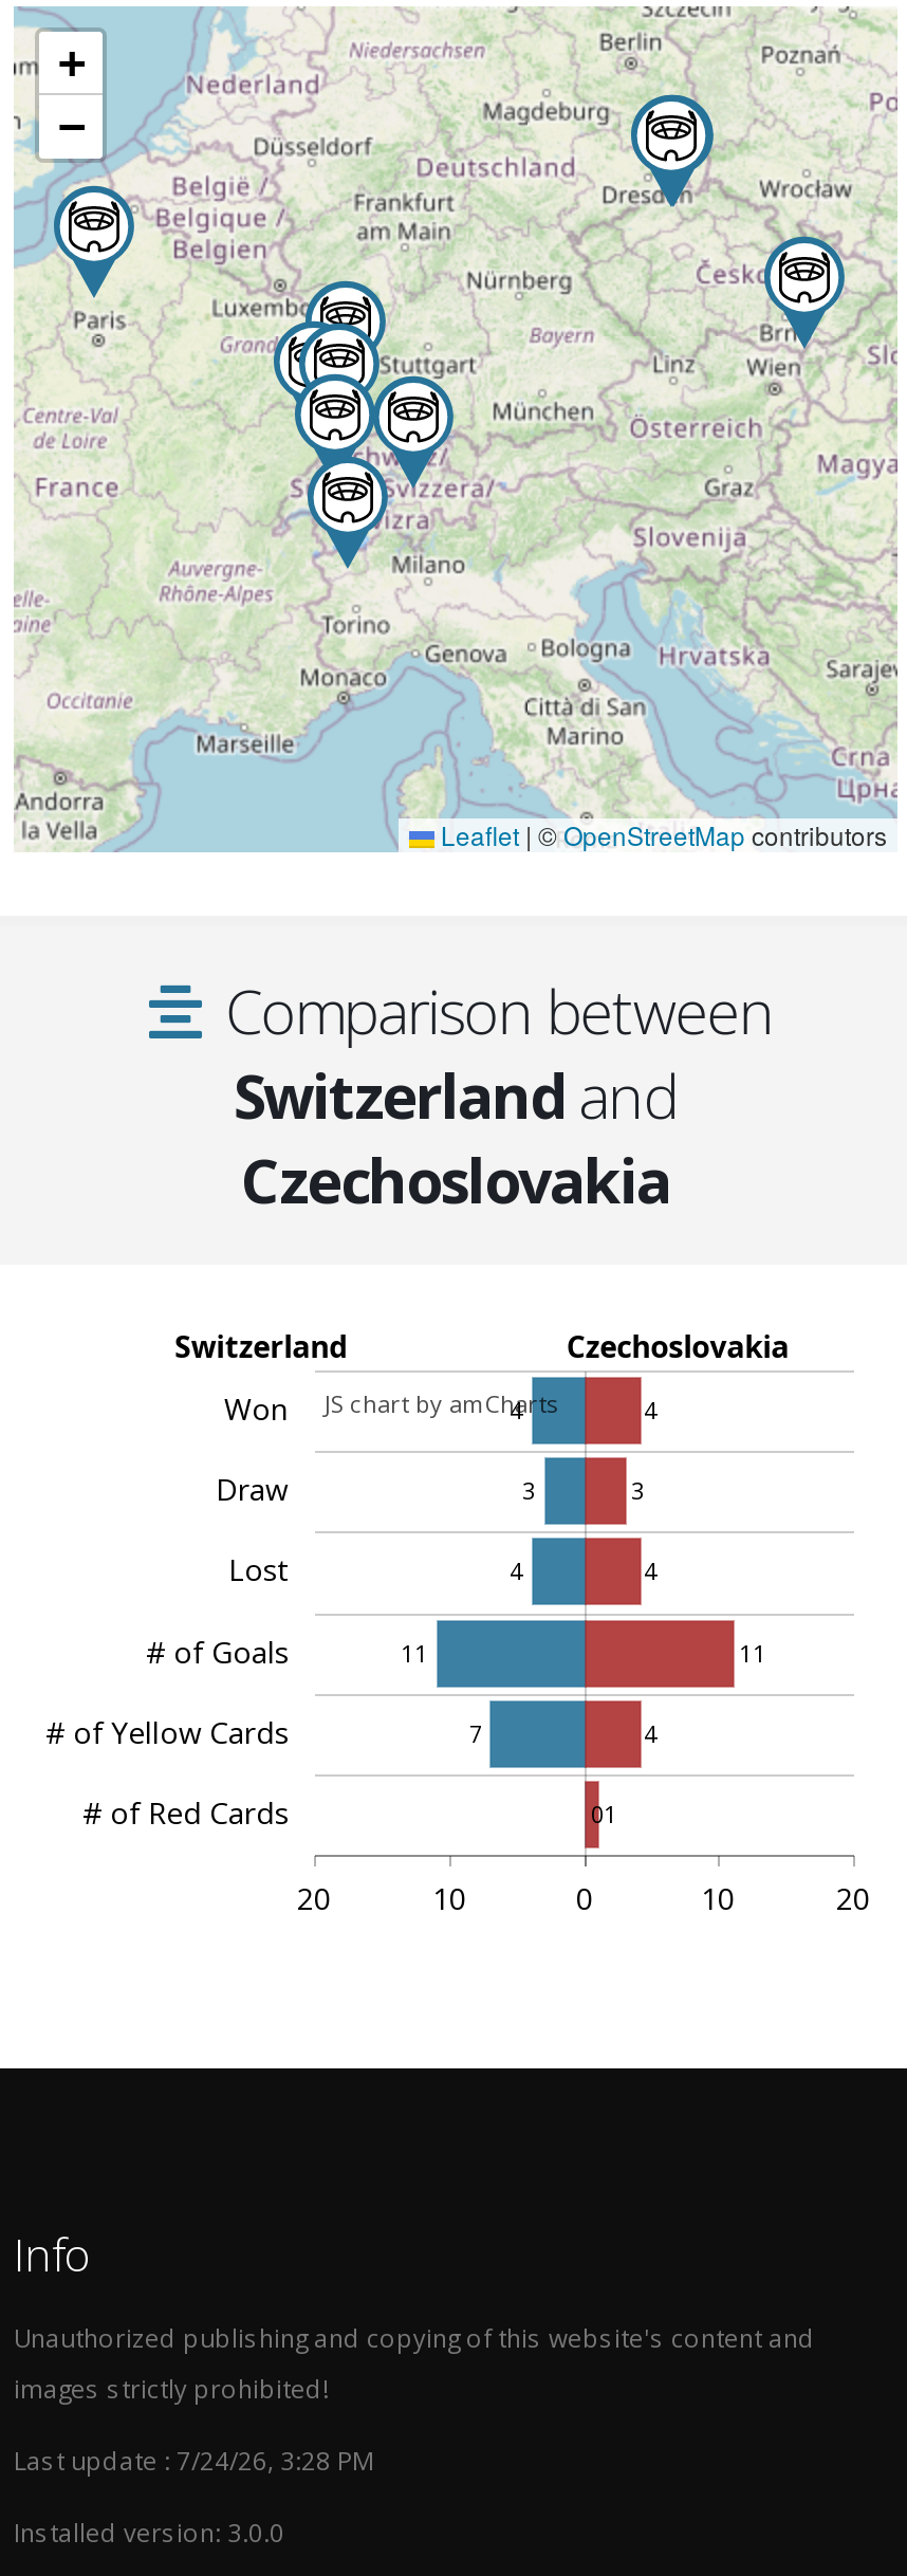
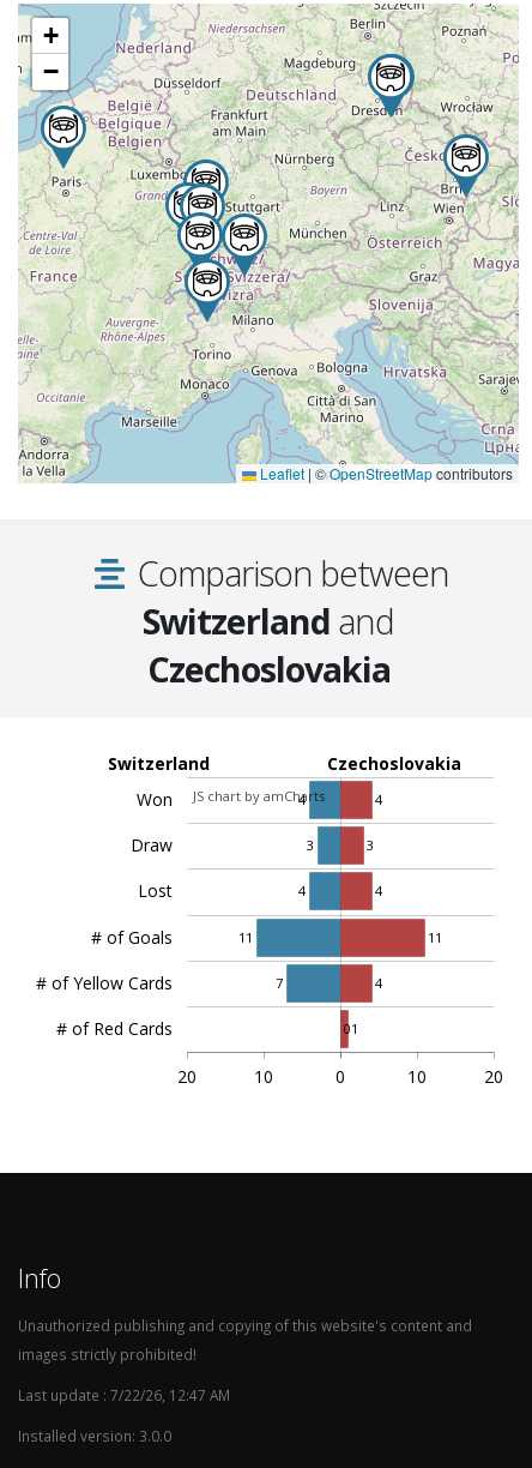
- Last update : 7/24/26, 3:28 PM
+ Last update : 7/22/26, 12:47 AM
